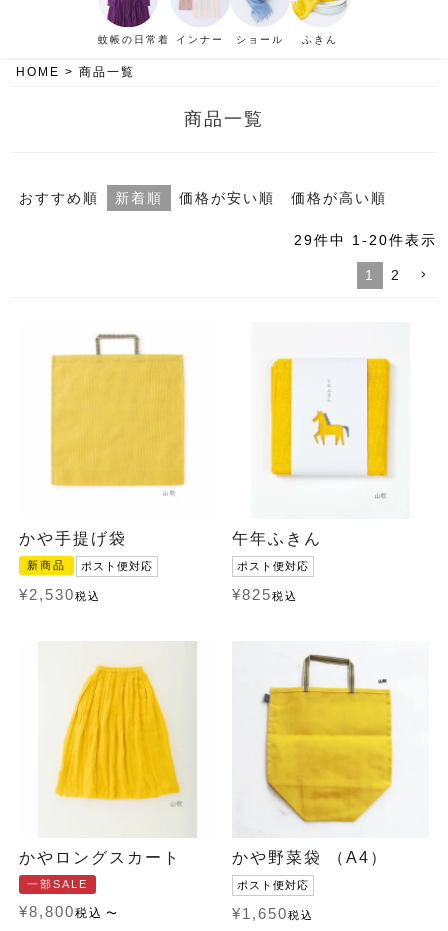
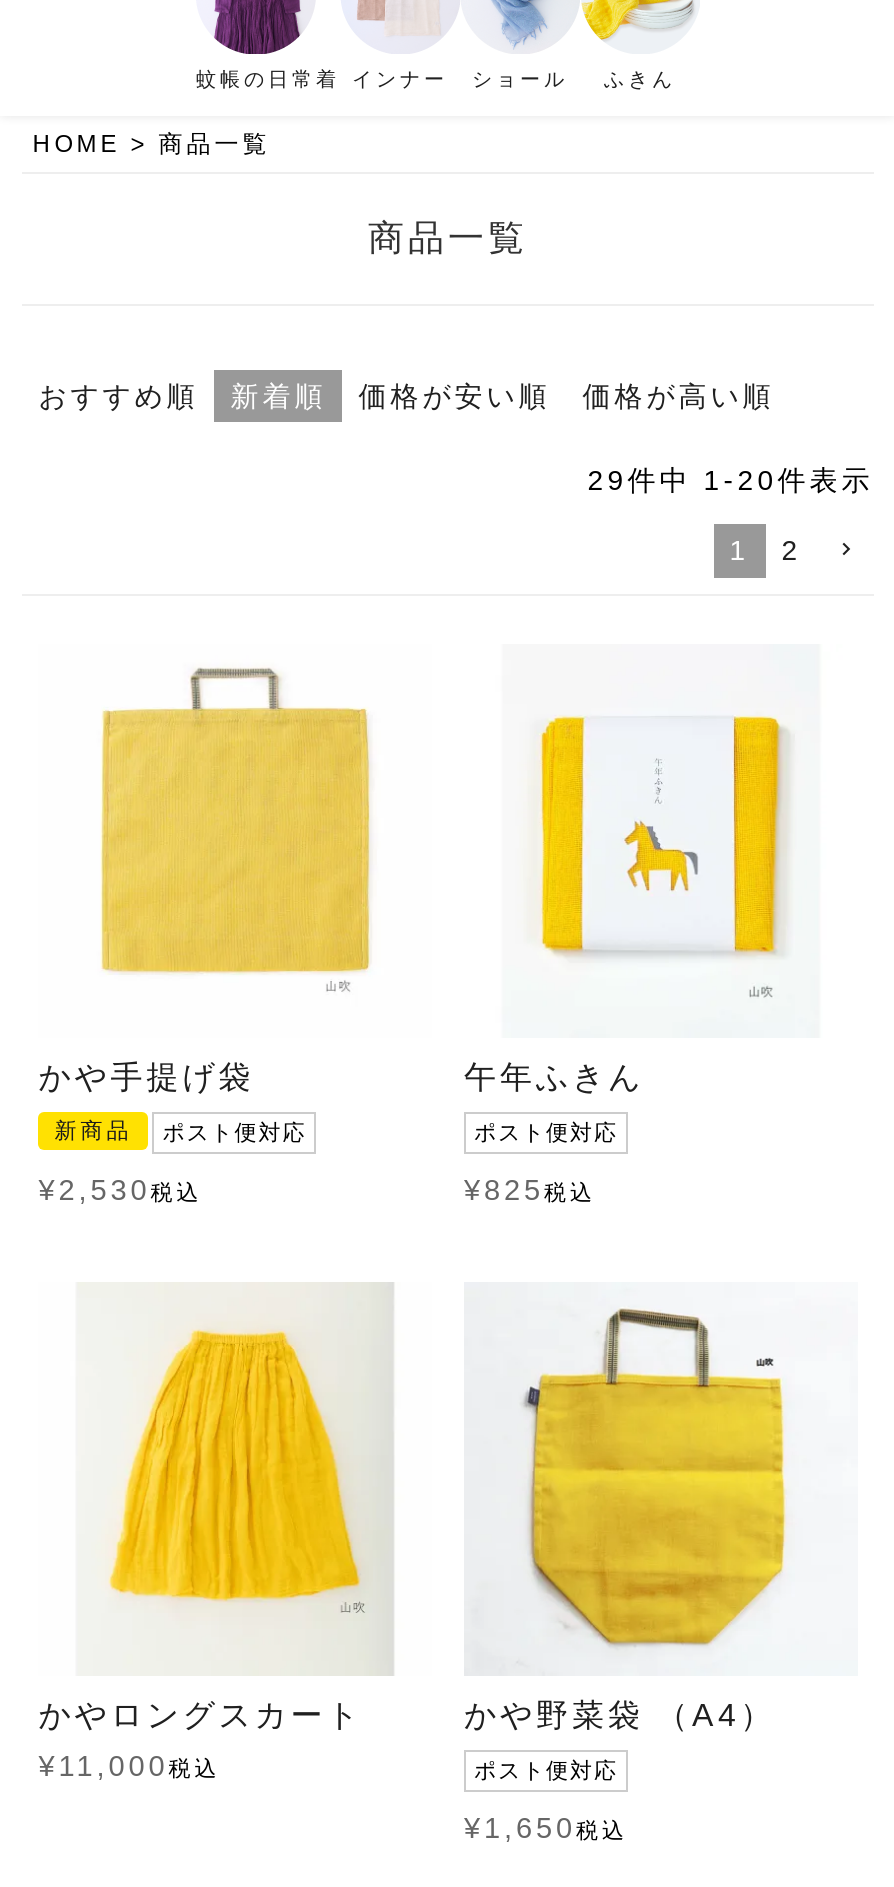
- 一部SALE
- ¥8,800税込 〜
+ ¥11,000税込
